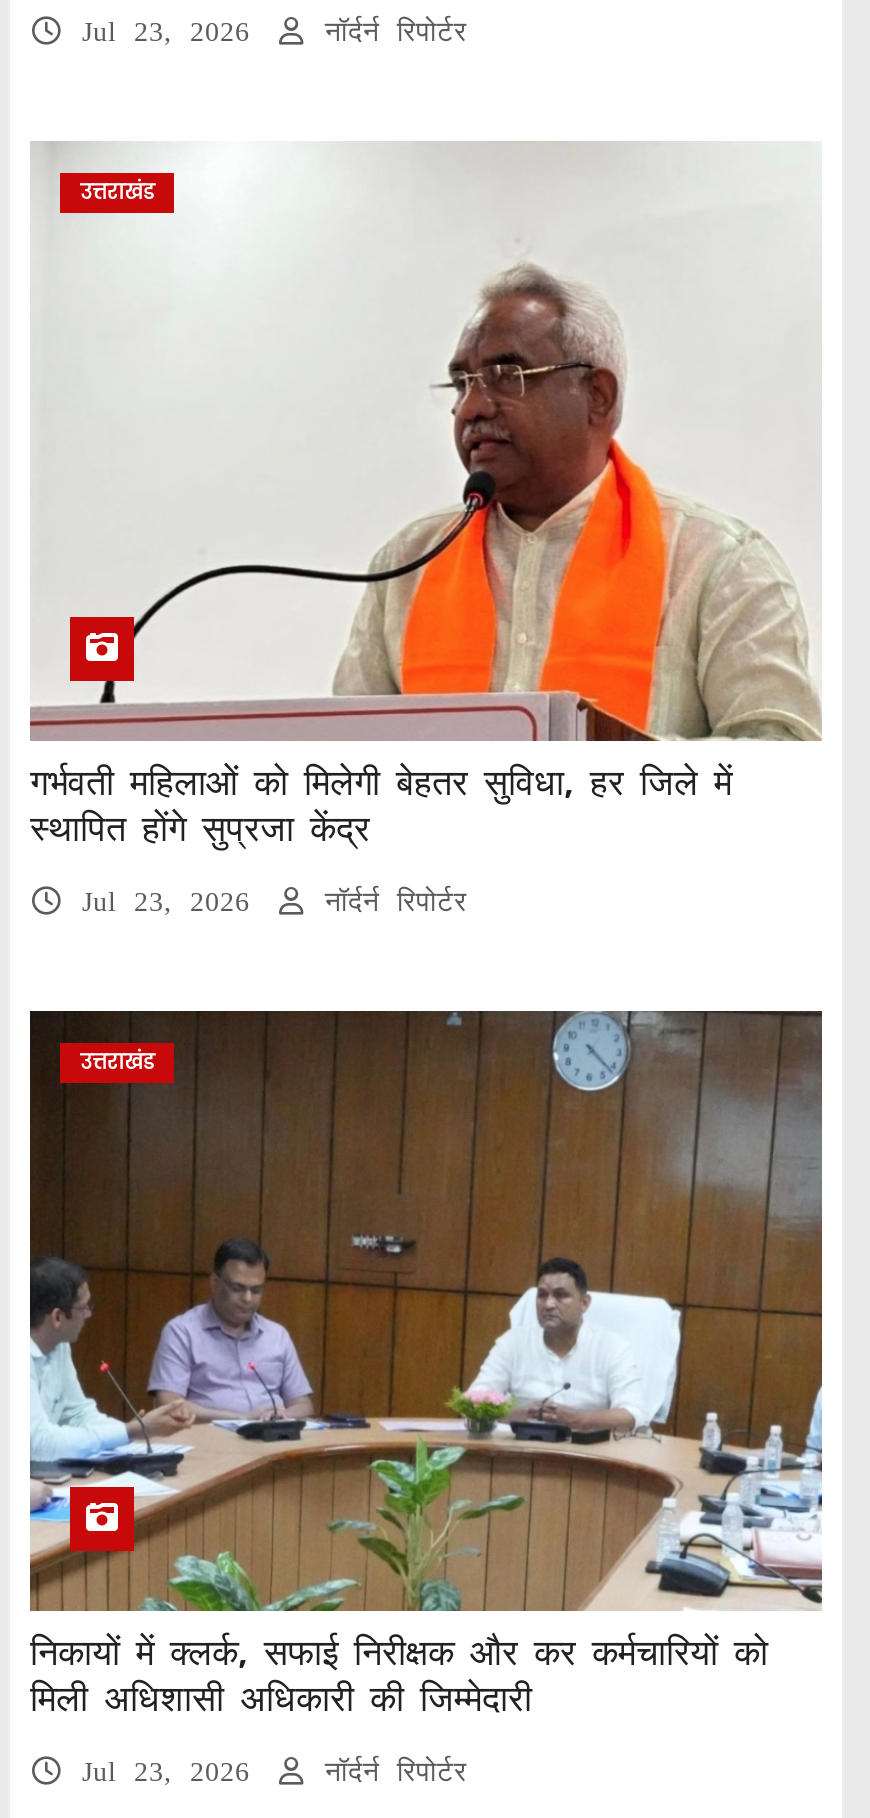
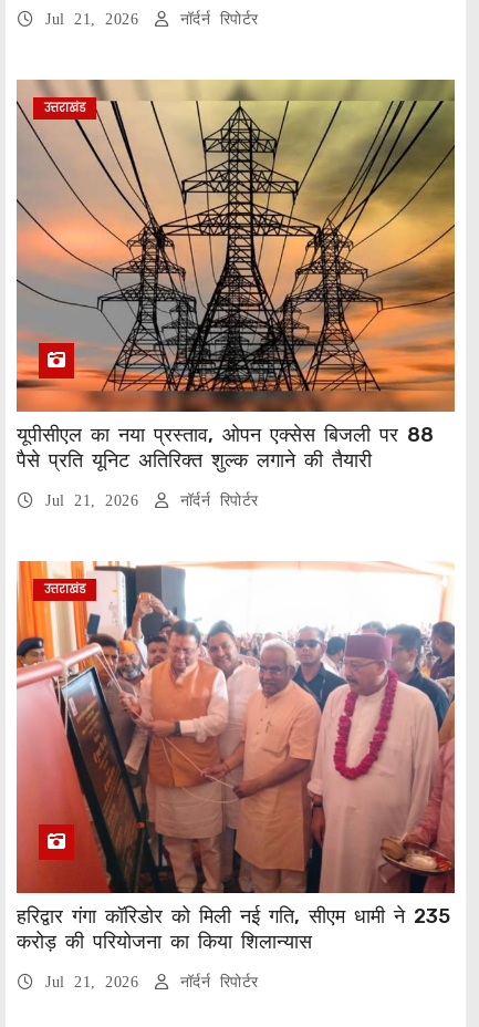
- Jul 23, 2026 नॉर्दर्न रिपोर्टर
+ Jul 21, 2026 नॉर्दर्न रिपोर्टर

- [image]
- गर्भवती महिलाओं को मिलेगी बेहतर सुविधा, हर जिले में
- स्थापित होंगे सुप्रजा केंद्र
+ [image]
+ यूपीसीएल का नया प्रस्ताव, ओपन एक्सेस बिजली पर 88
+ पैसे प्रति यूनिट अतिरिक्त शुल्क लगाने की तैयारी

- Jul 23, 2026 नॉर्दर्न रिपोर्टर
+ Jul 21, 2026 नॉर्दर्न रिपोर्टर

- [image]
- निकायों में क्लर्क, सफाई निरीक्षक और कर कर्मचारियों को
- मिली अधिशासी अधिकारी की जिम्मेदारी
+ [image]
+ हरिद्वार गंगा कॉरिडोर को मिली नई गति, सीएम धामी ने 235
+ करोड़ की परियोजना का किया शिलान्यास

- Jul 23, 2026 नॉर्दर्न रिपोर्टर
+ Jul 21, 2026 नॉर्दर्न रिपोर्टर
